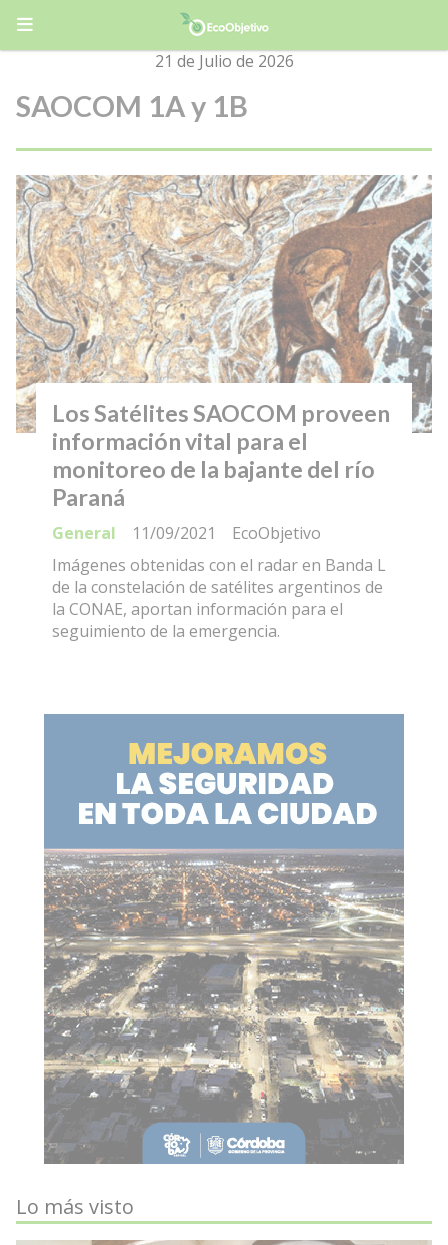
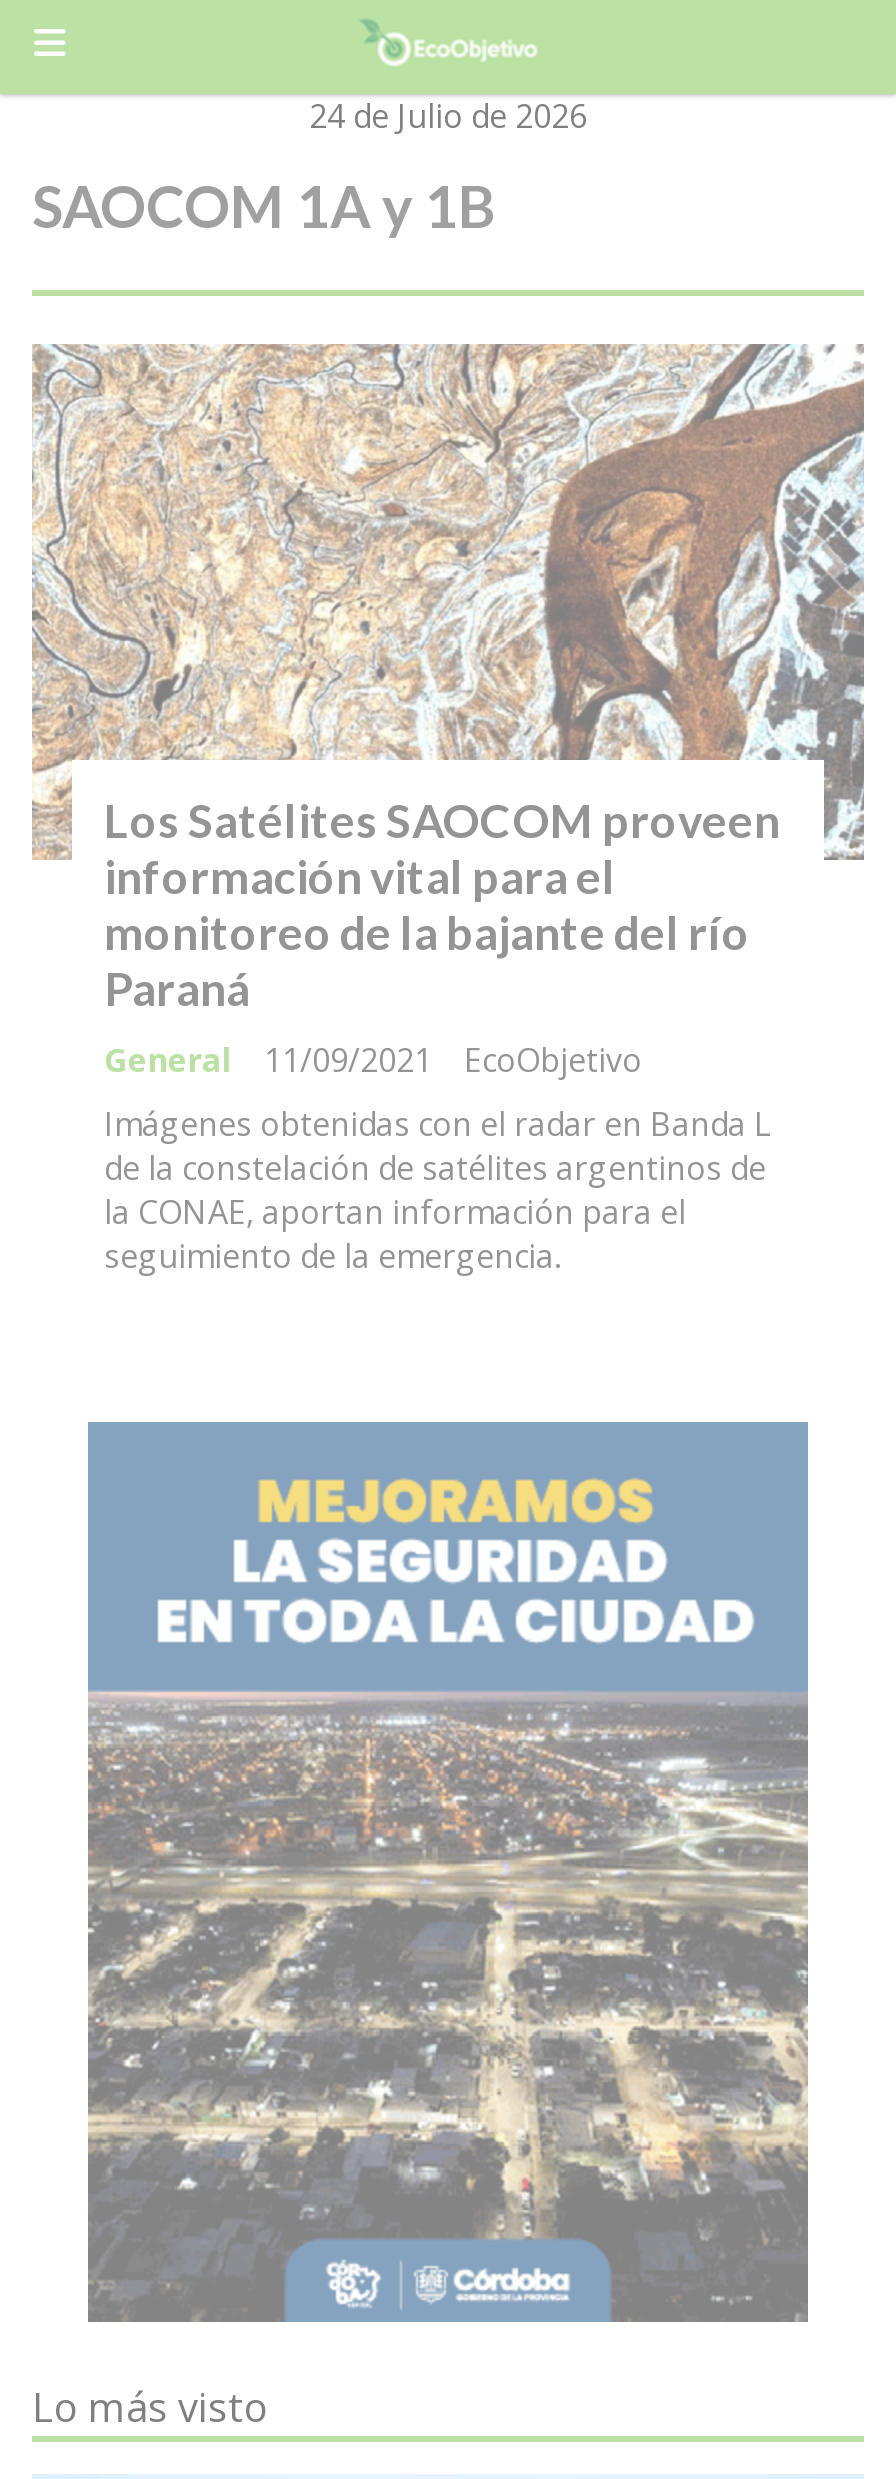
- 21 de Julio de 2026
+ 24 de Julio de 2026
